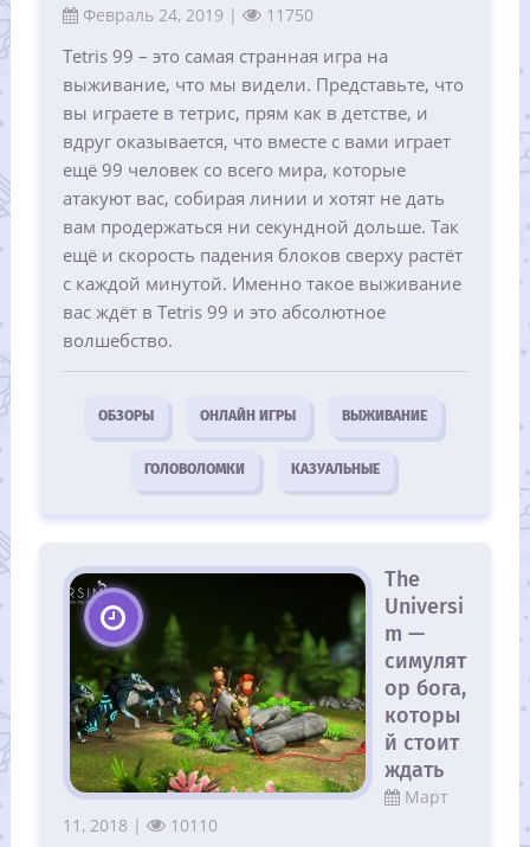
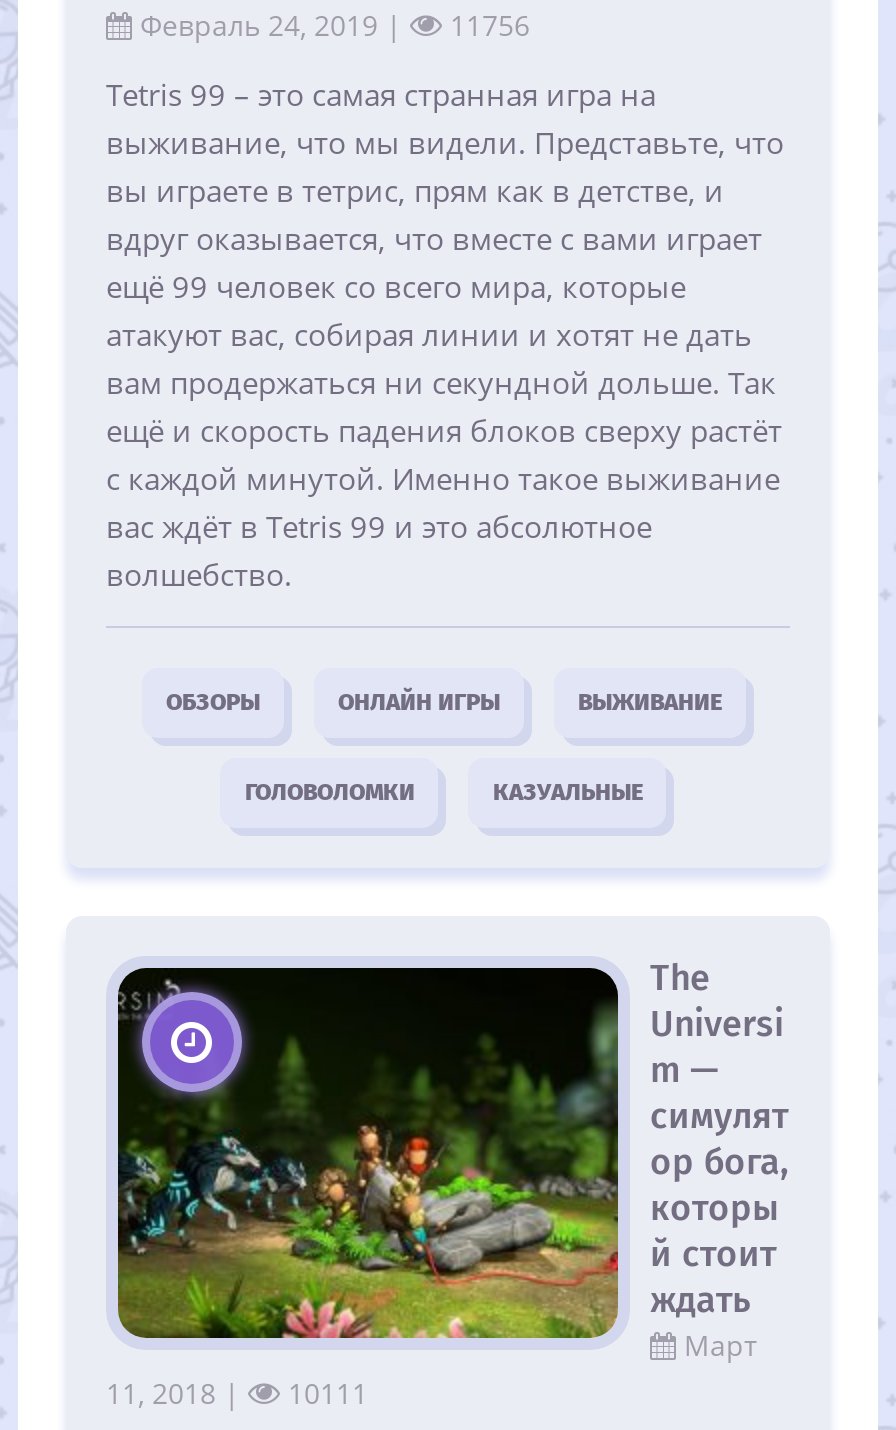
- 11750
+ 11756

- 10110
+ 10111
